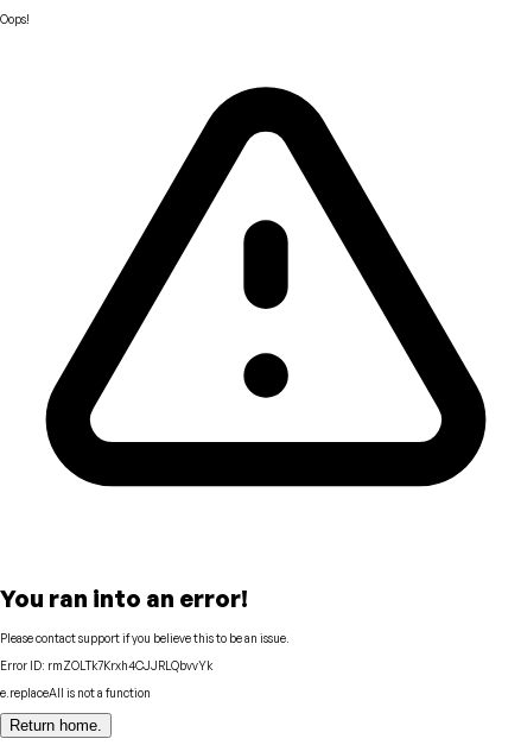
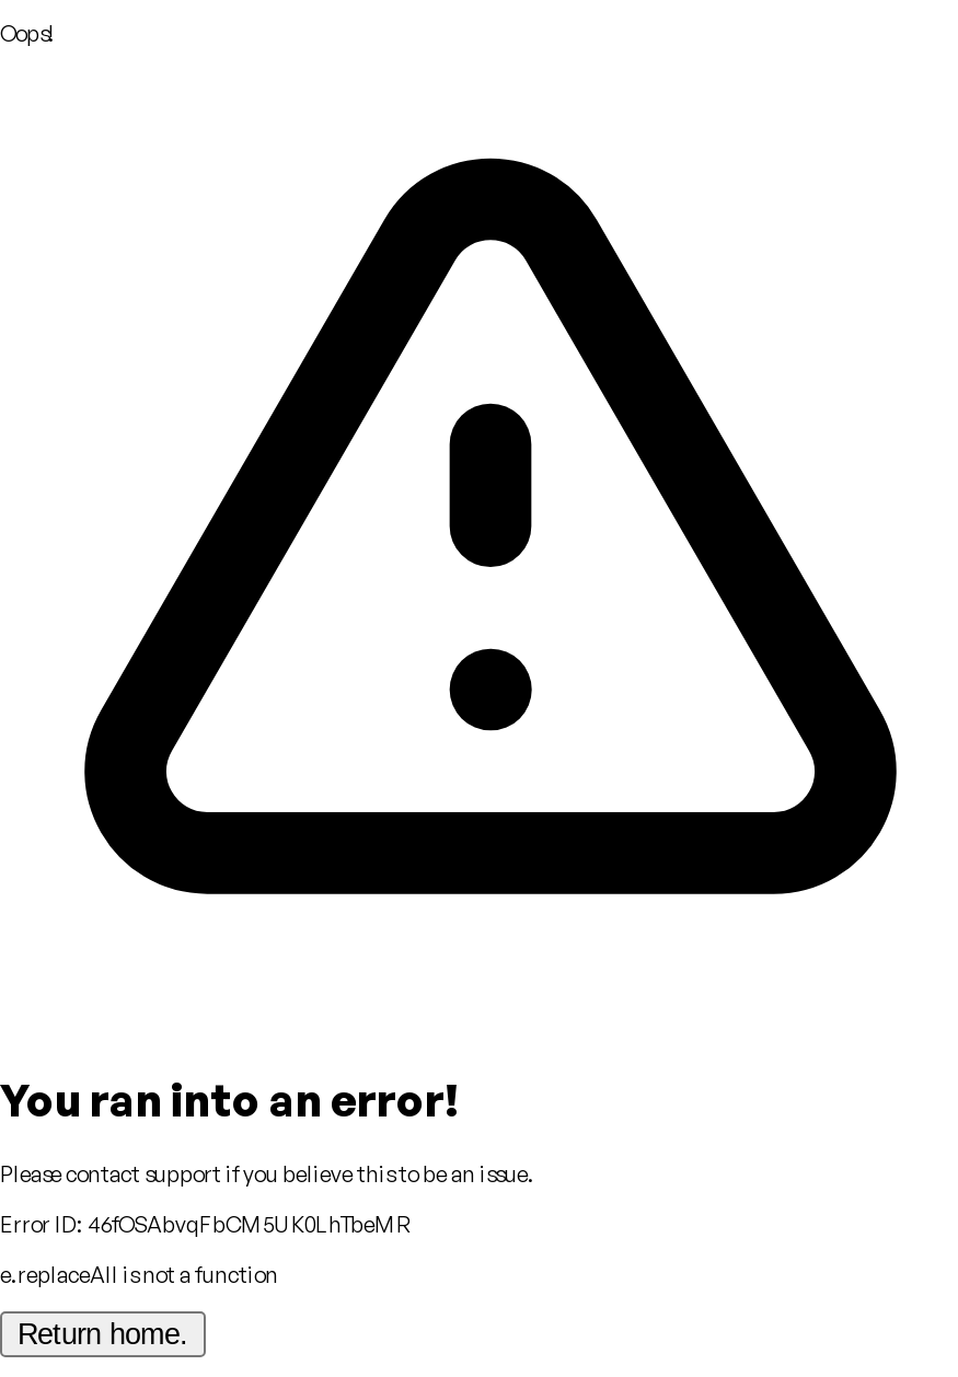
- Error ID: rmZOLTk7Krxh4CJJRLQbvvYk
+ Error ID: 46fOSAbvqFbCM5UK0LhTbeMR
